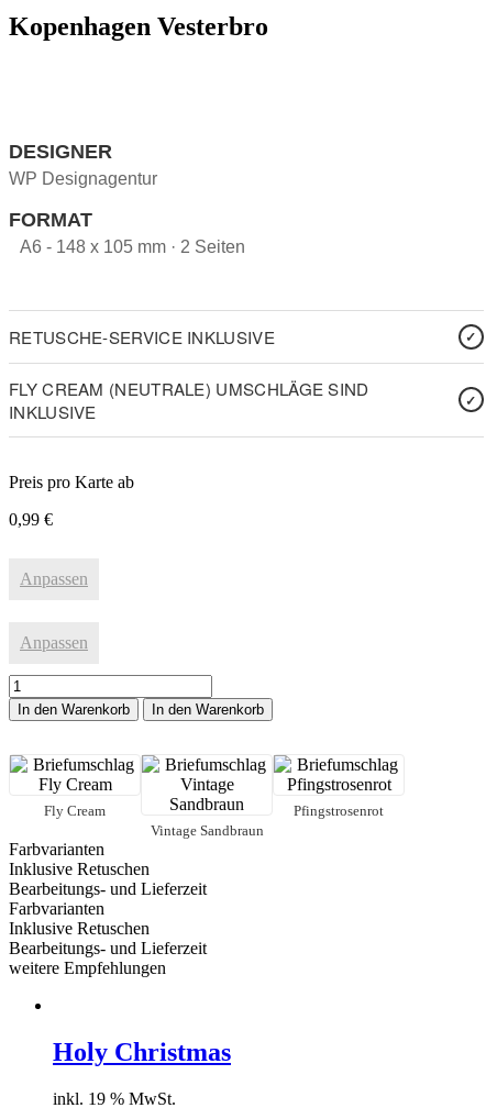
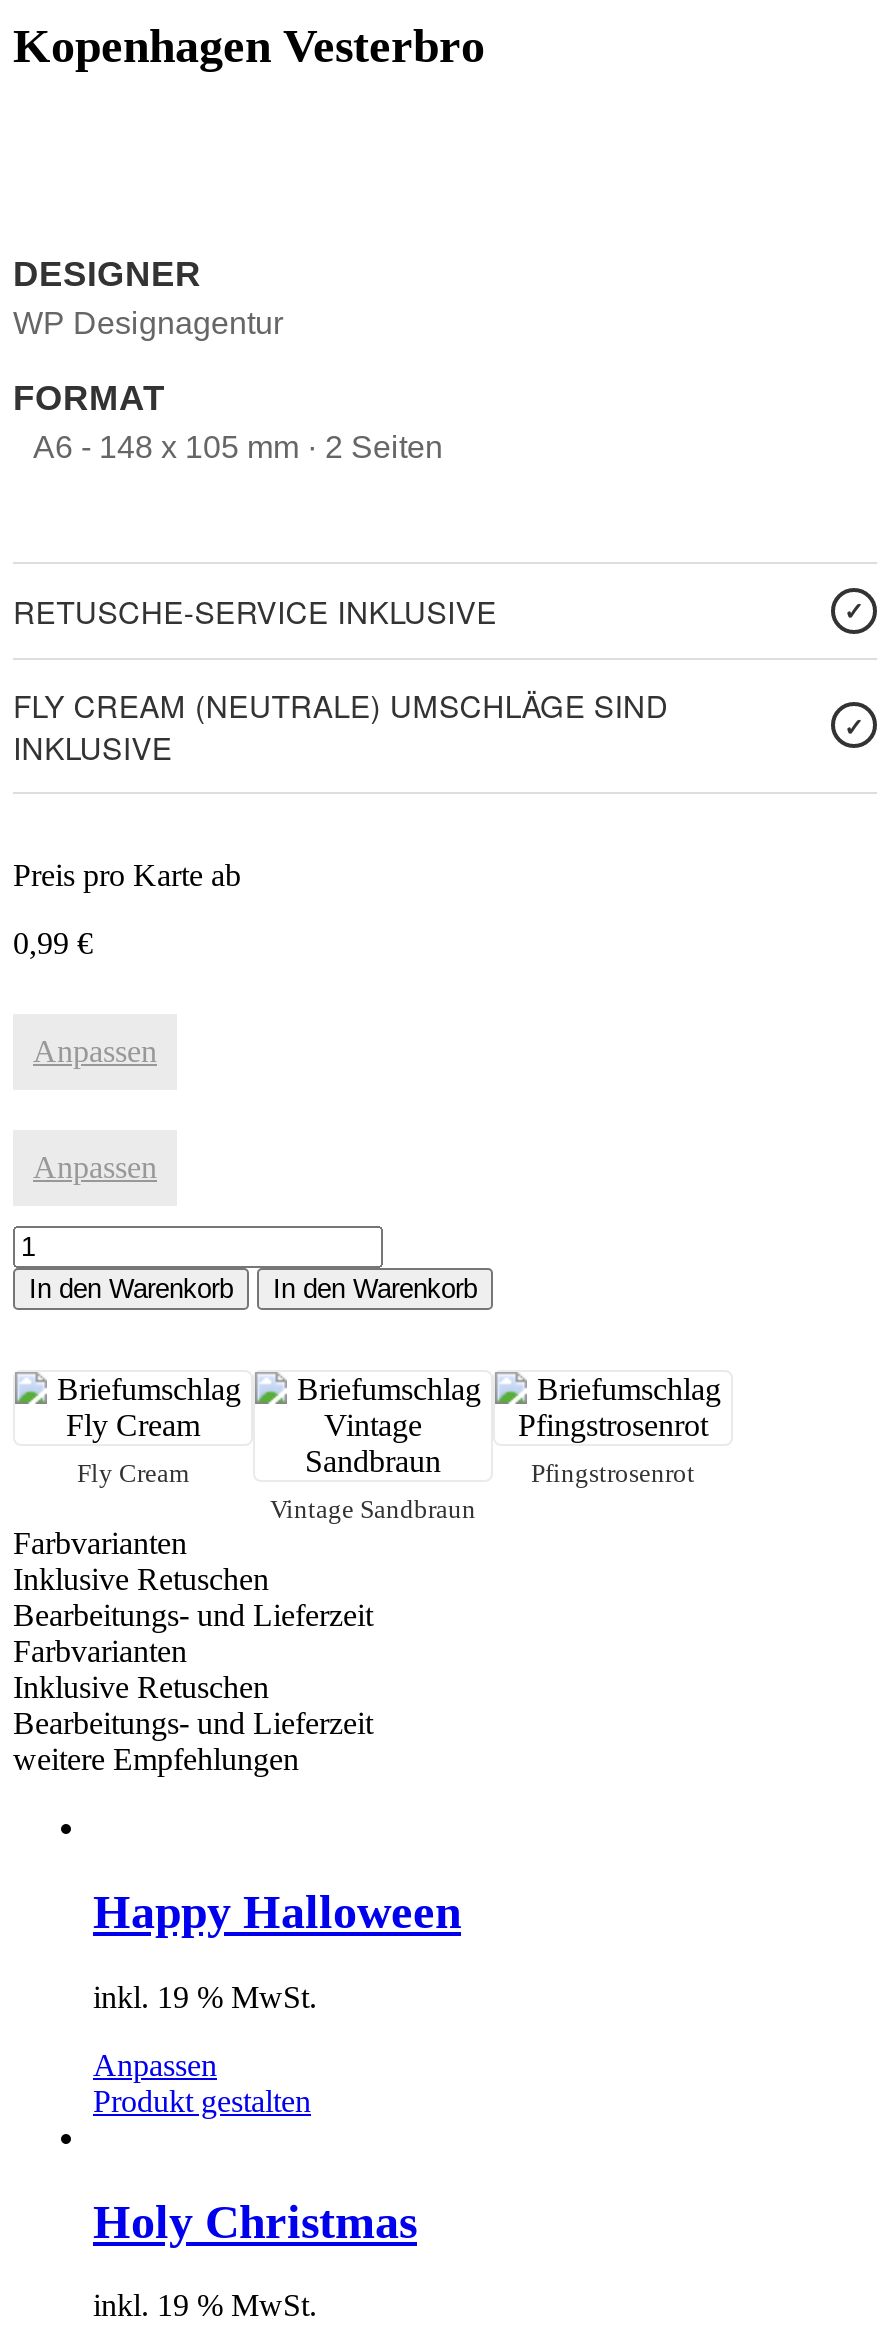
+ Happy Halloween
+ inkl. 19 % MwSt.
+ Anpassen
+ Produkt gestalten
